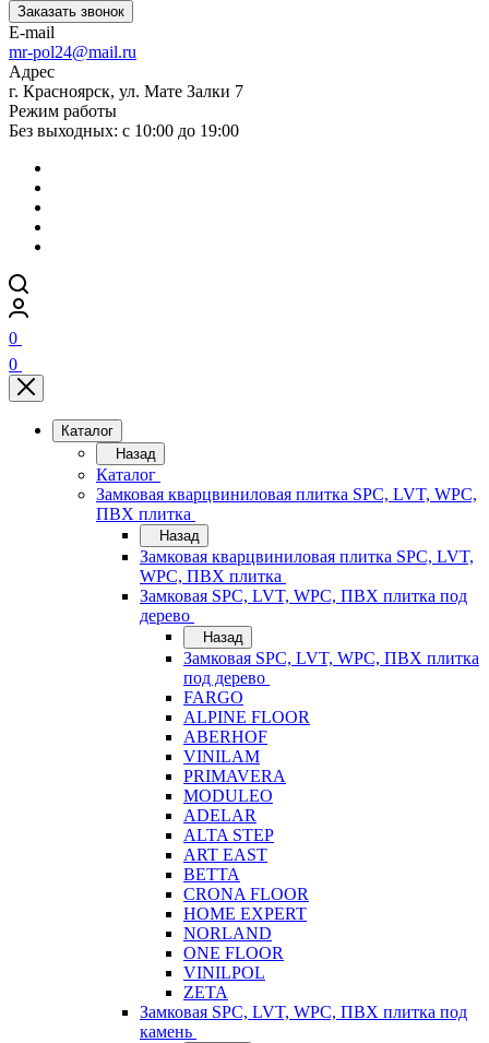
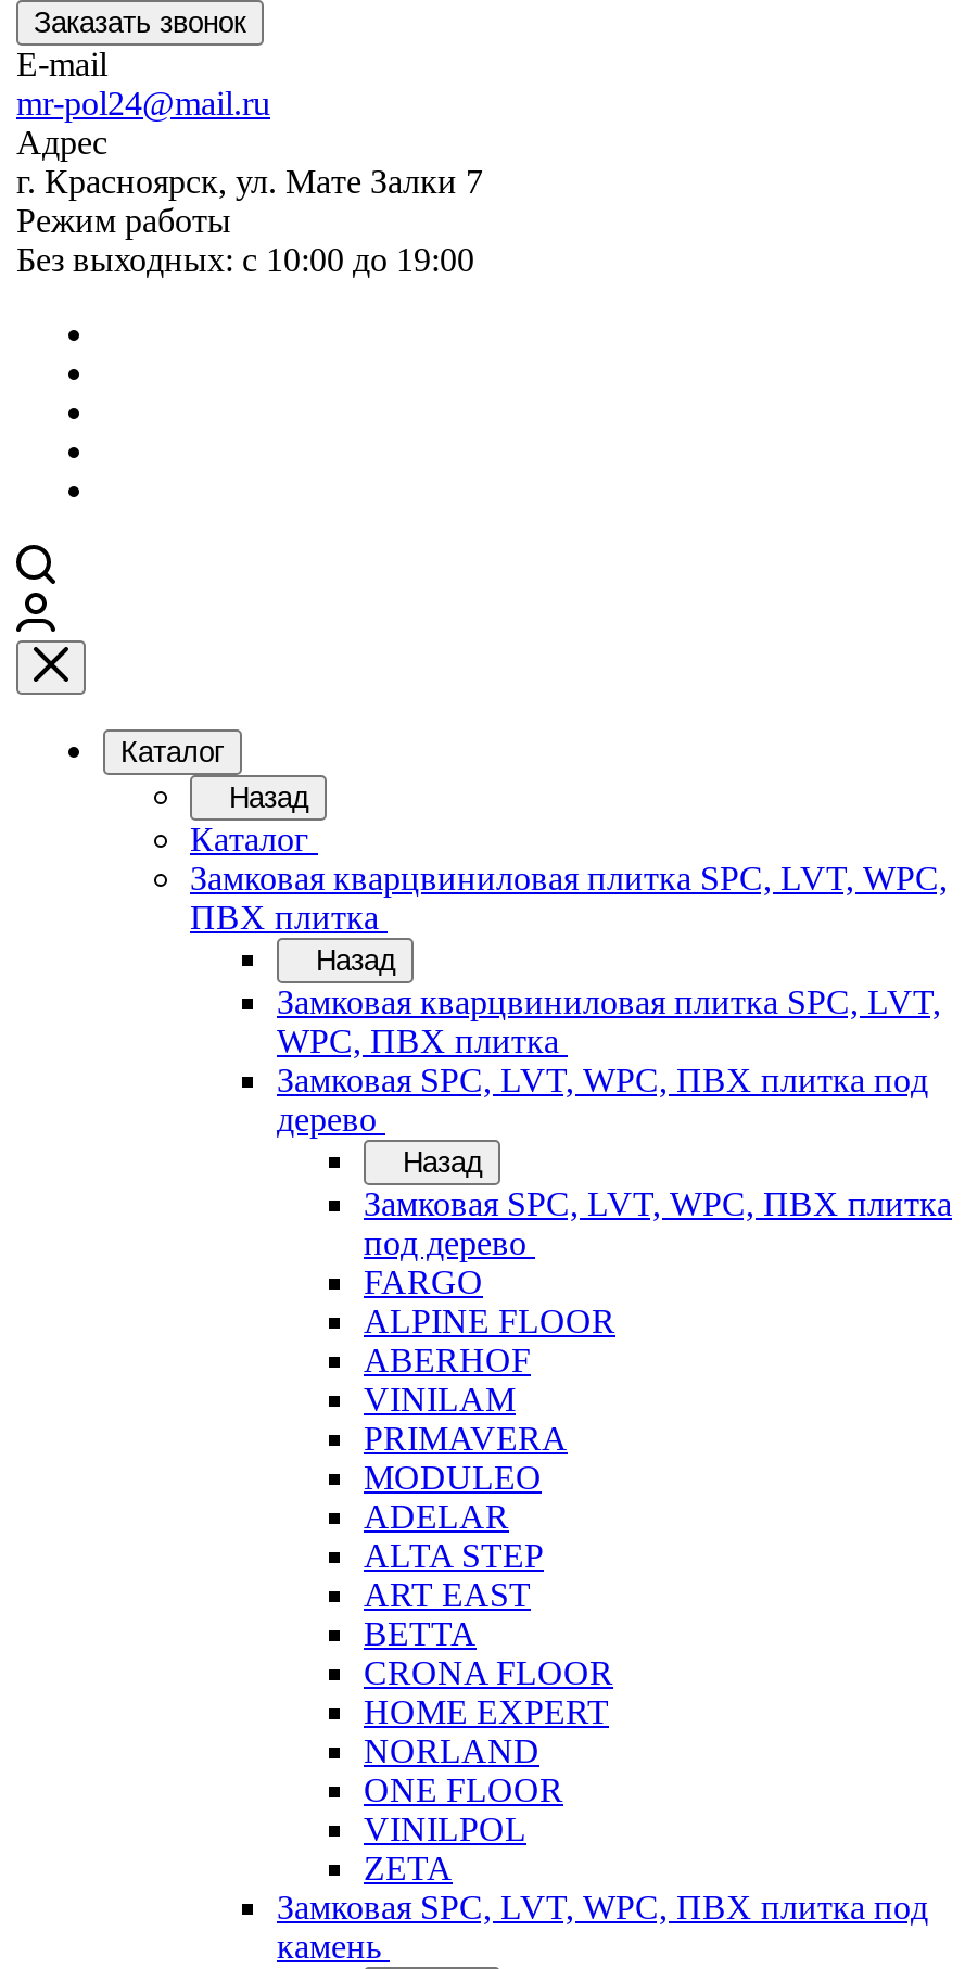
- 0
- 0
